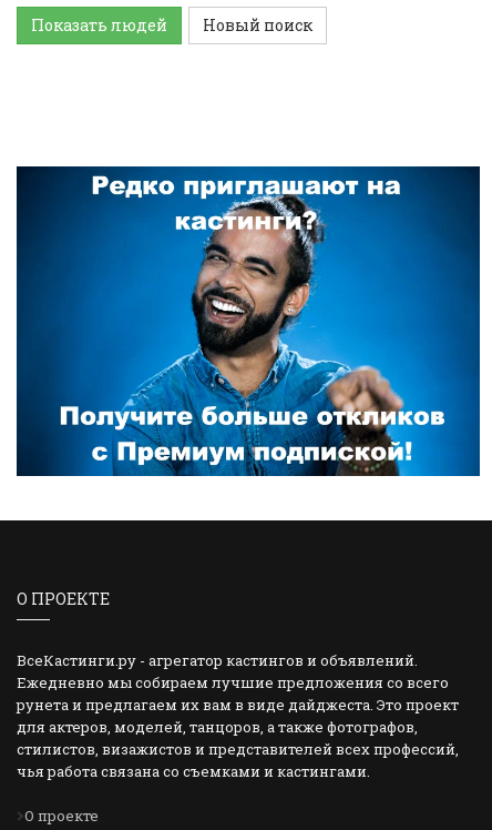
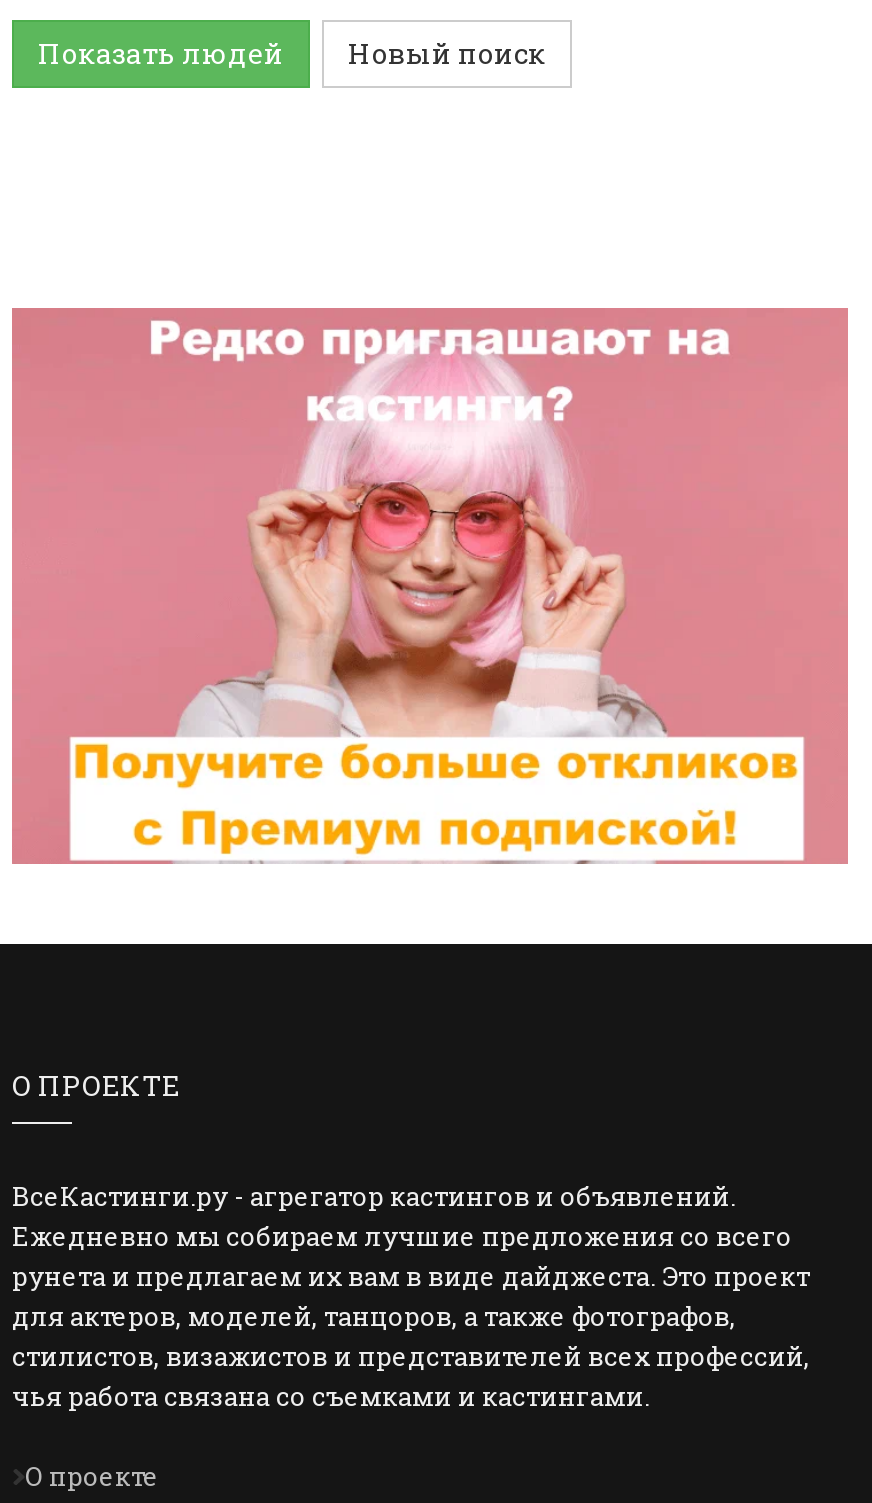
- [image]
+ [image]
